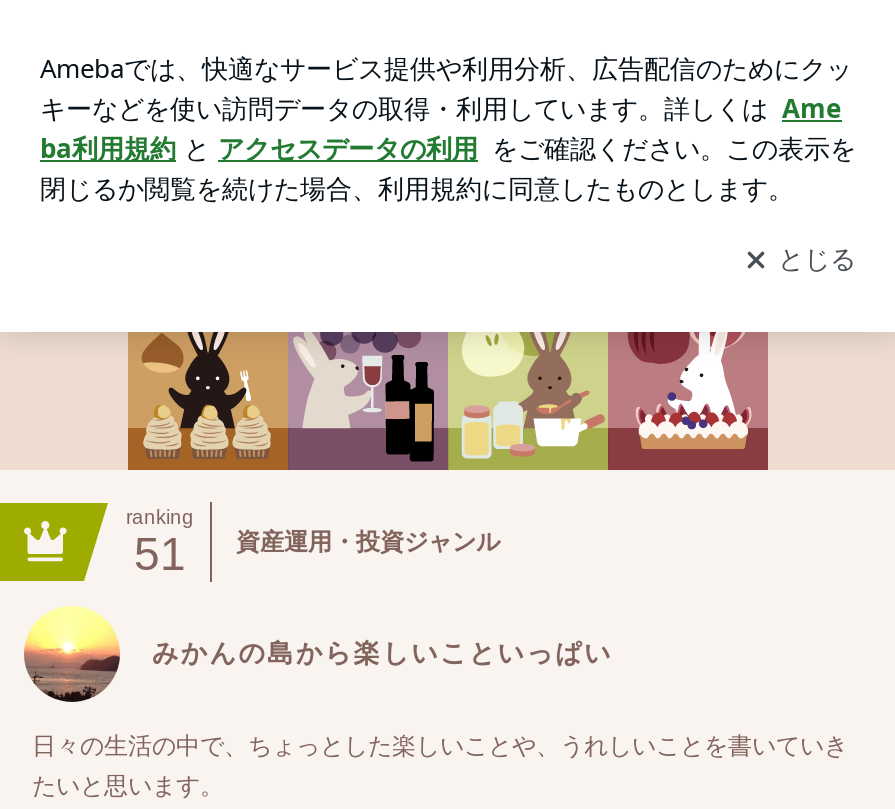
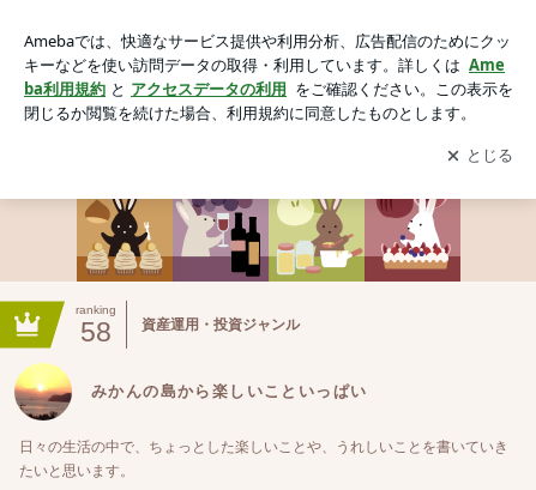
- 51 資産運用・投資ジャンル
+ 58 資産運用・投資ジャンル
